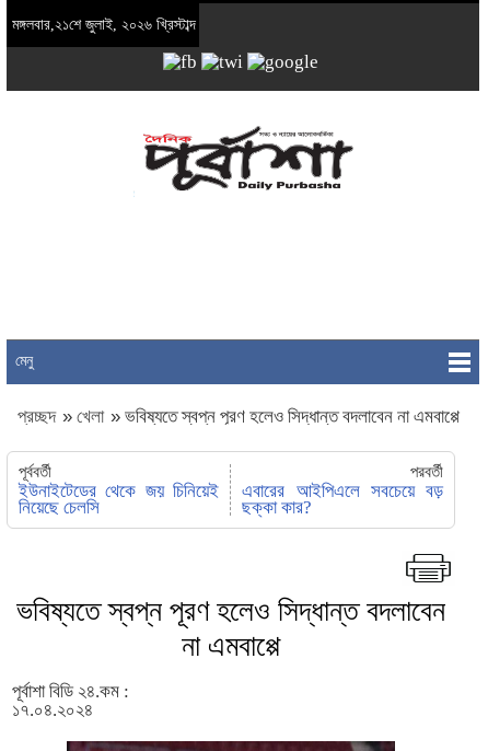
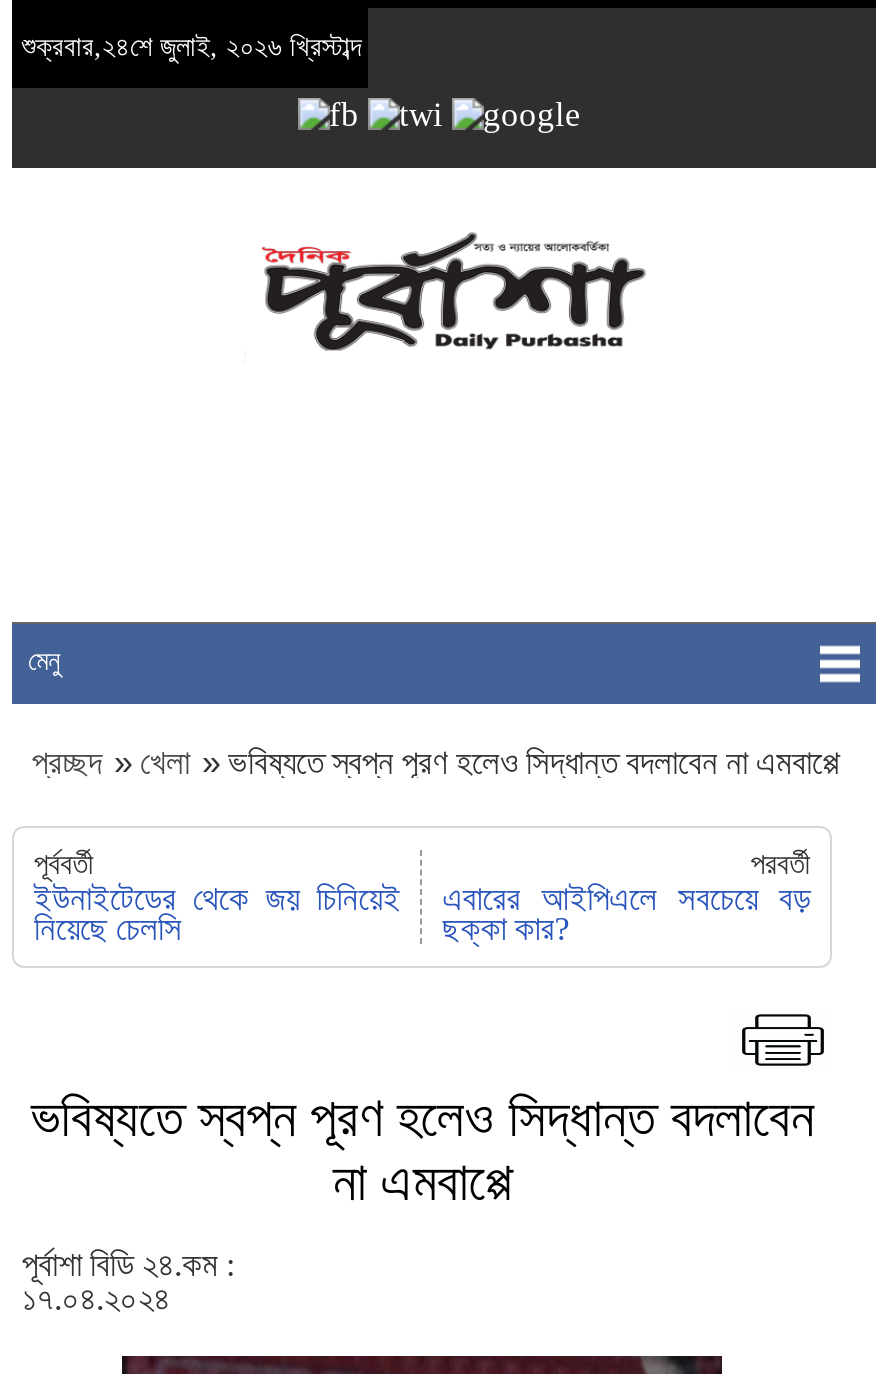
- মঙ্গলবার,২১শে জুলাই, ২০২৬ খ্রিস্টাব্দ
+ শুক্রবার,২৪শে জুলাই, ২০২৬ খ্রিস্টাব্দ
